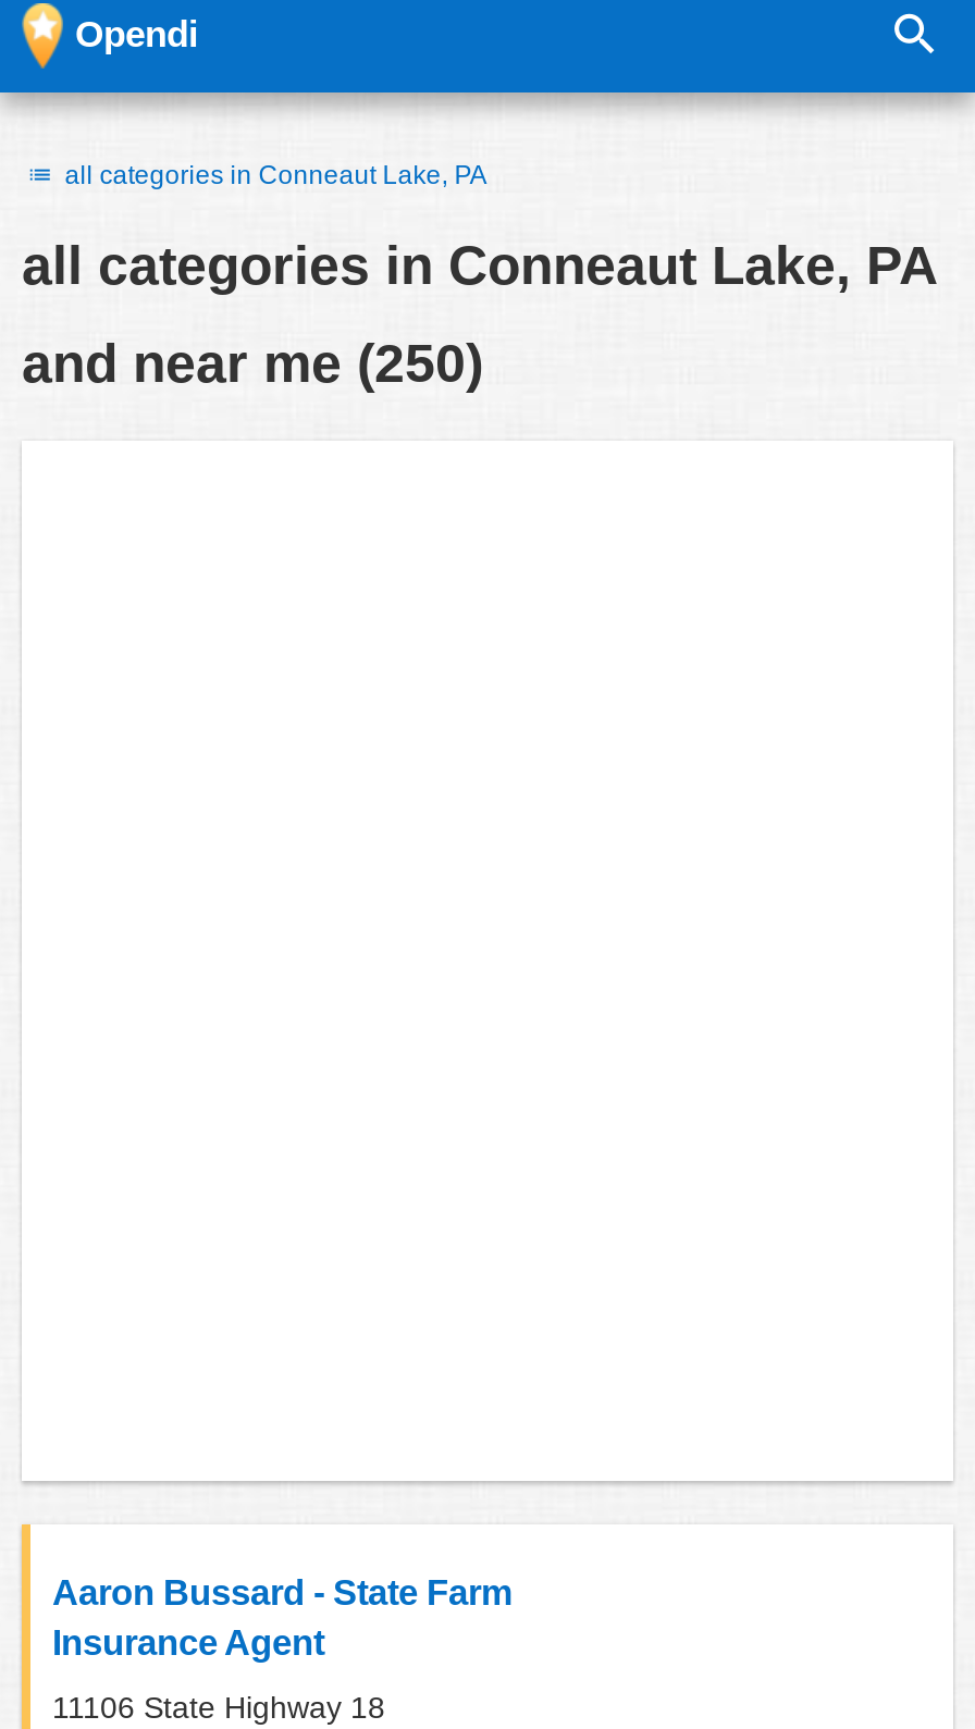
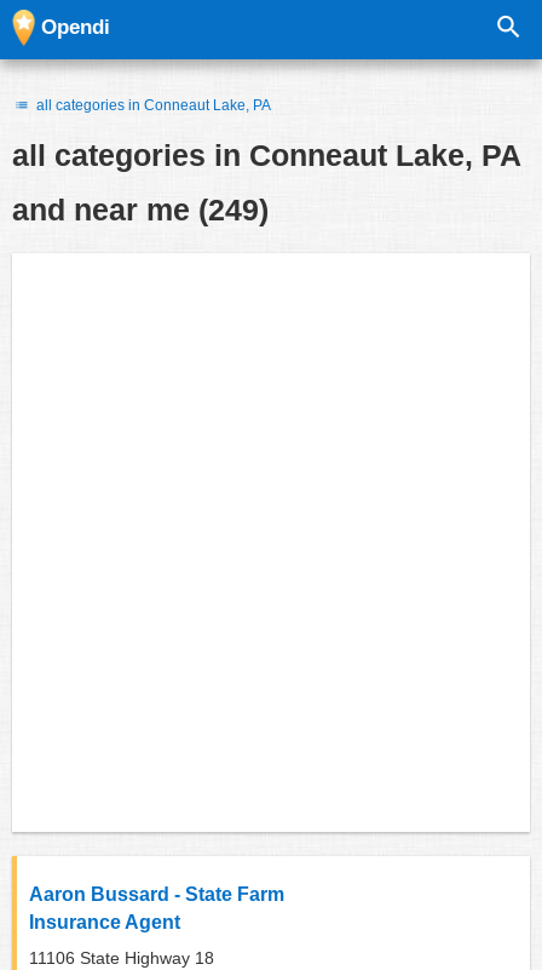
- and near me (250)
+ and near me (249)
